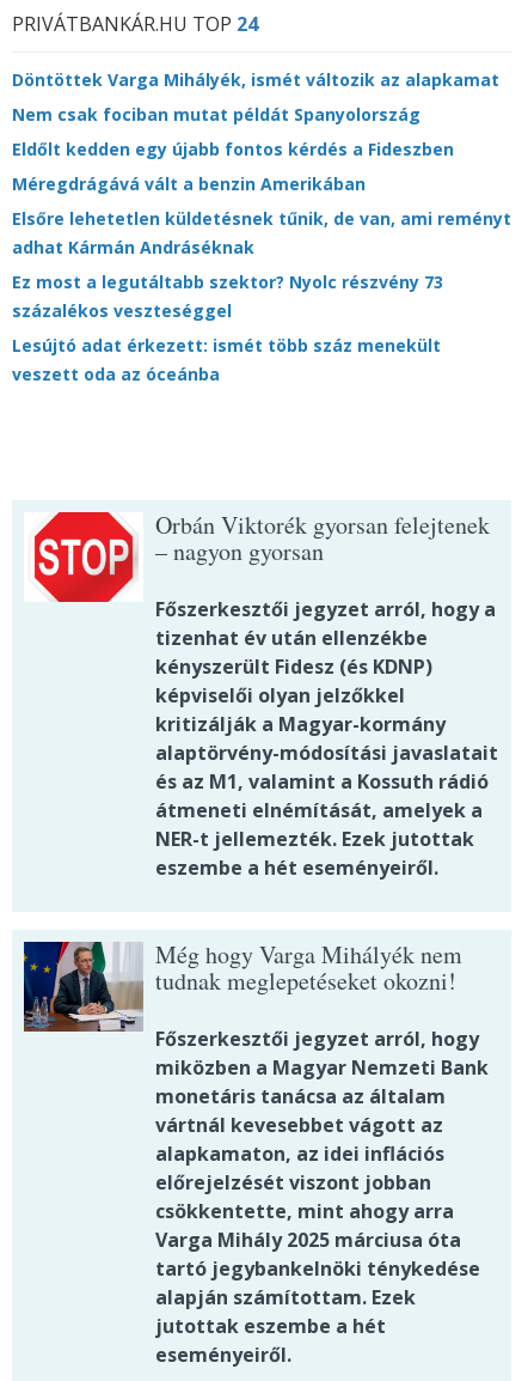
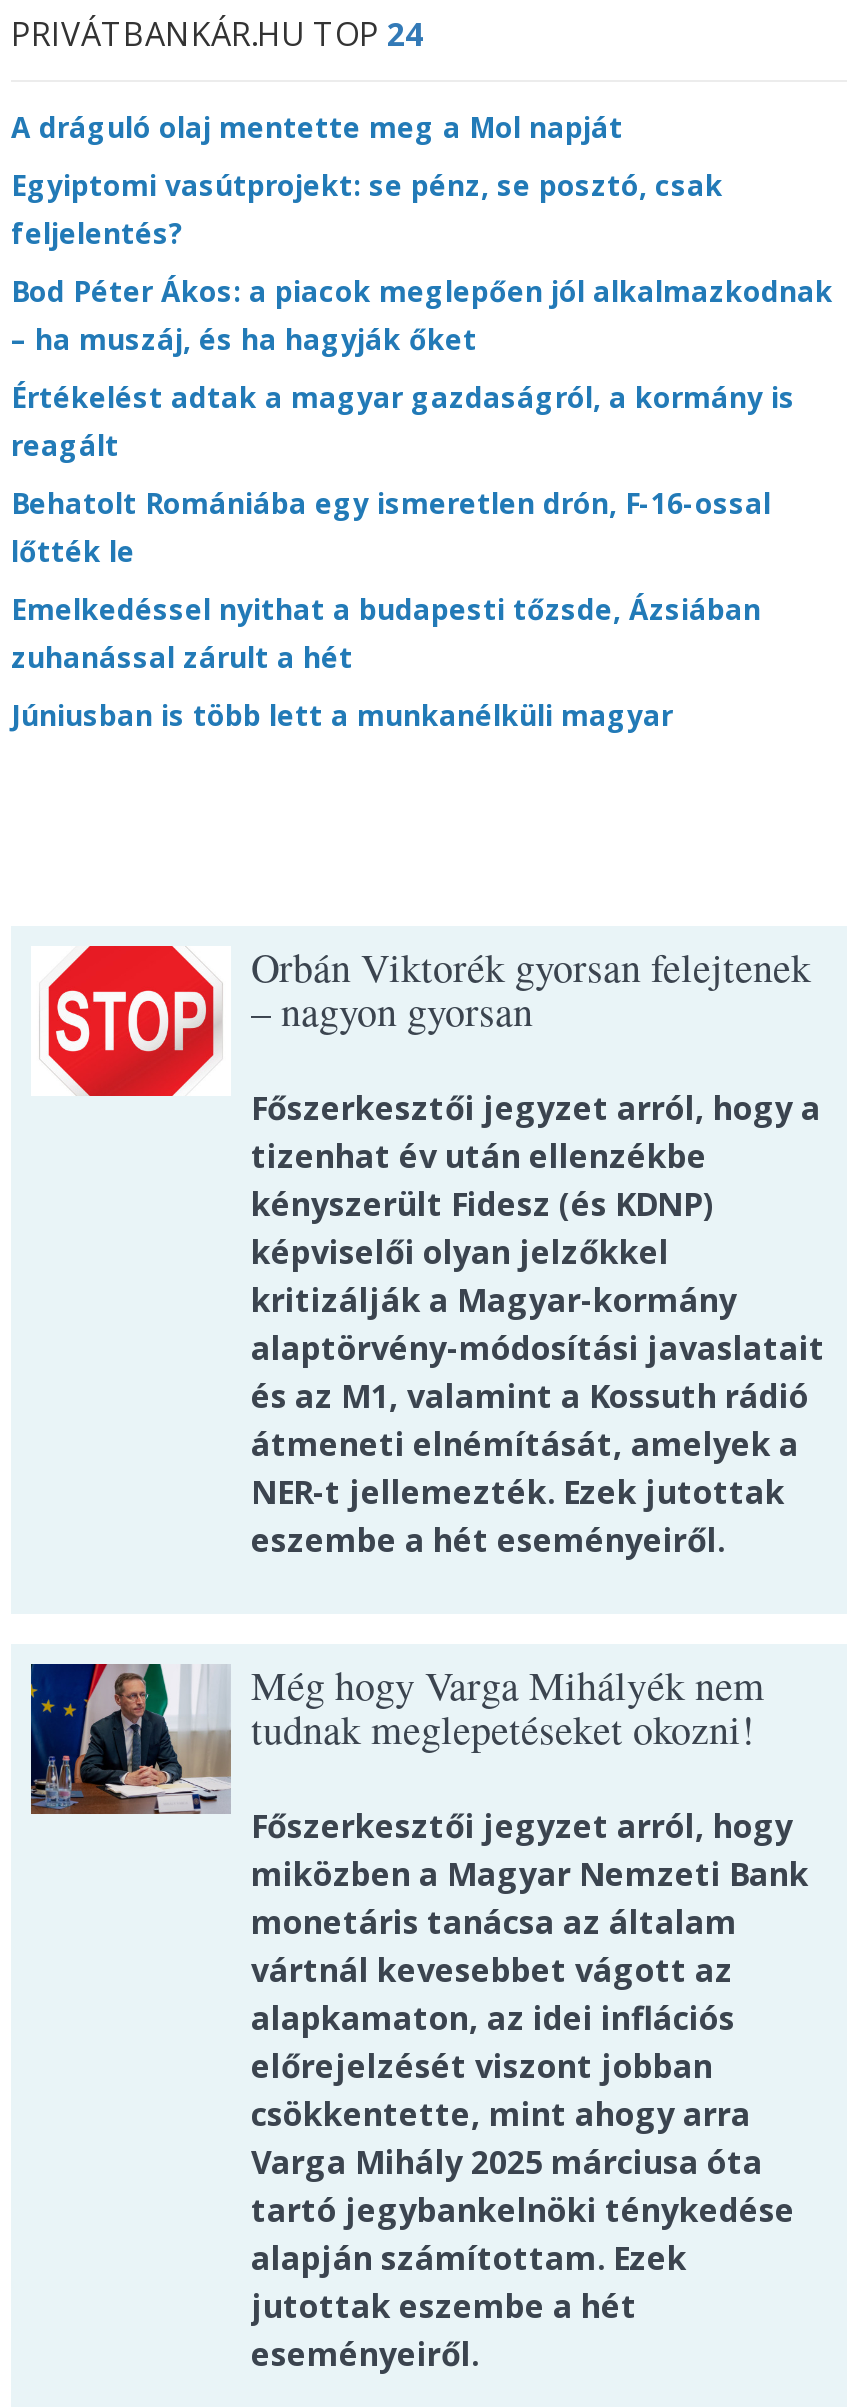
- Döntöttek Varga Mihályék, ismét változik az alapkamat
+ A dráguló olaj mentette meg a Mol napját

- Nem csak fociban mutat példát Spanyolország
+ Egyiptomi vasútprojekt: se pénz, se posztó, csak
+ feljelentés?

- Eldőlt kedden egy újabb fontos kérdés a Fideszben
+ Bod Péter Ákos: a piacok meglepően jól alkalmazkodnak
+ – ha muszáj, és ha hagyják őket

- Méregdrágává vált a benzin Amerikában
+ Értékelést adtak a magyar gazdaságról, a kormány is
+ reagált

- Elsőre lehetetlen küldetésnek tűnik, de van, ami reményt
- adhat Kármán Andráséknak
+ Behatolt Romániába egy ismeretlen drón, F-16-ossal
+ lőtték le

- Ez most a legutáltabb szektor? Nyolc részvény 73
- százalékos veszteséggel
+ Emelkedéssel nyithat a budapesti tőzsde, Ázsiában
+ zuhanással zárult a hét

- Lesújtó adat érkezett: ismét több száz menekült
- veszett oda az óceánba
+ Júniusban is több lett a munkanélküli magyar
